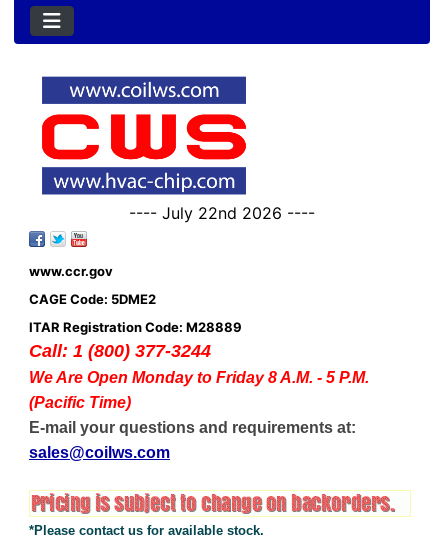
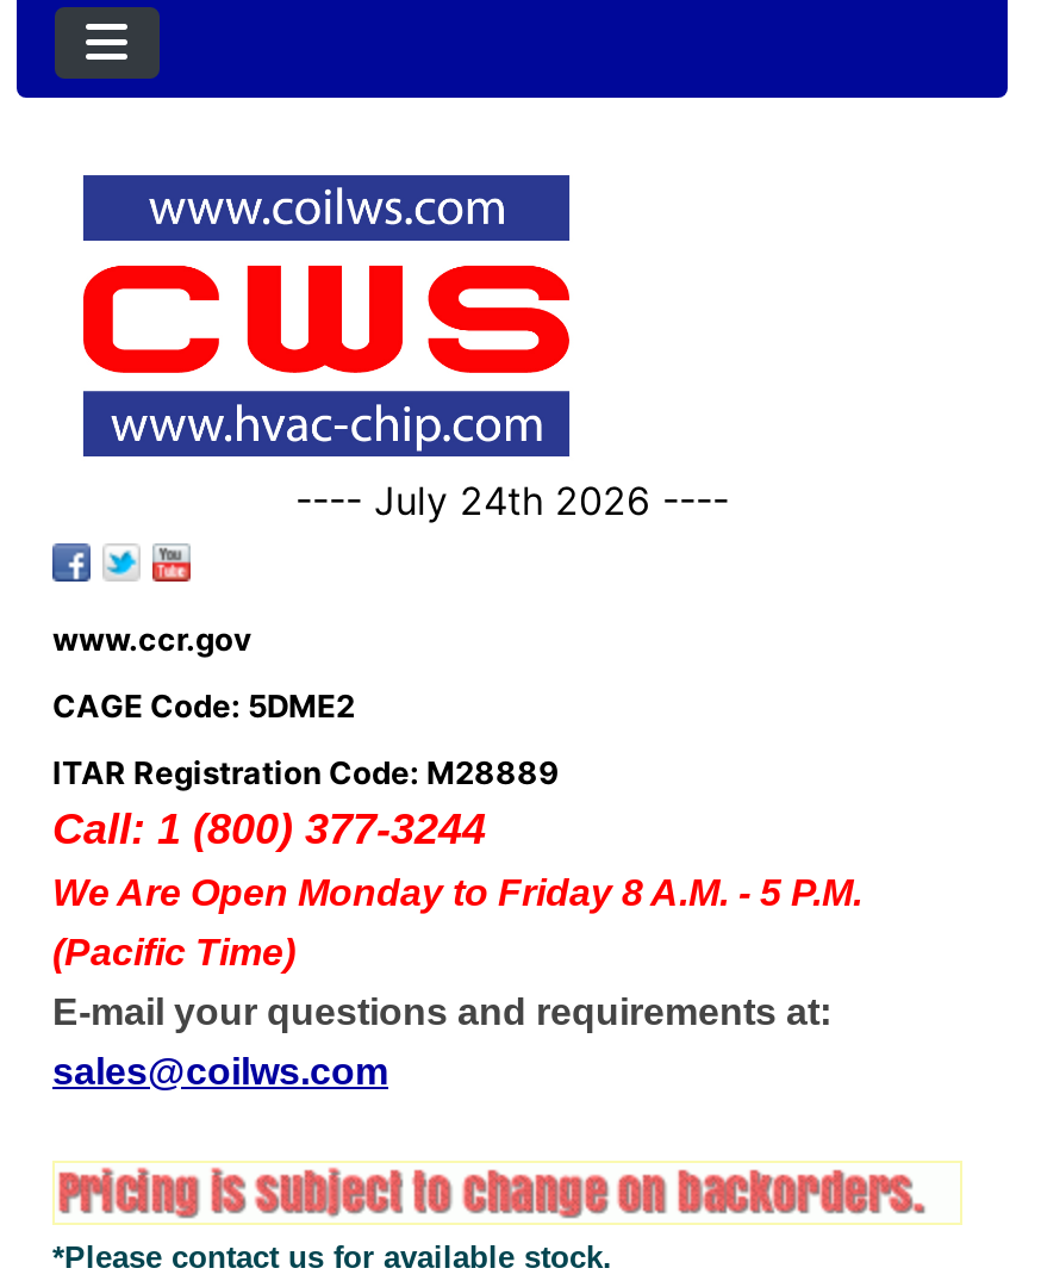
- ---- July 22nd 2026 ----
+ ---- July 24th 2026 ----
